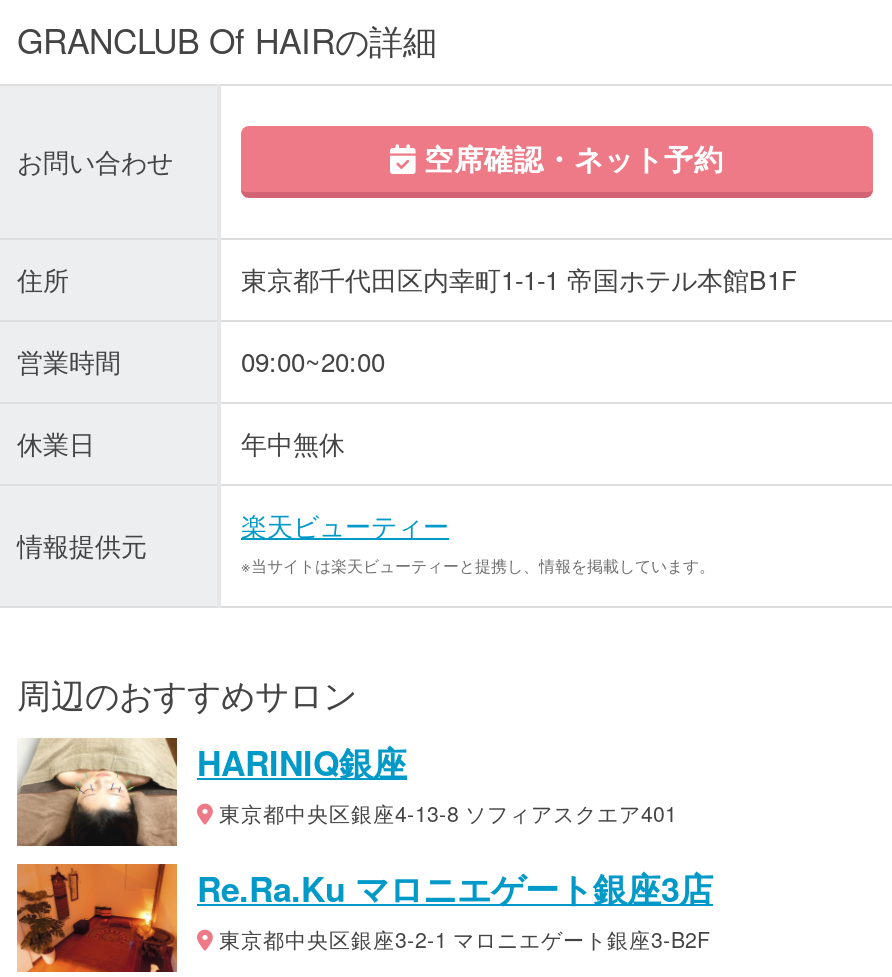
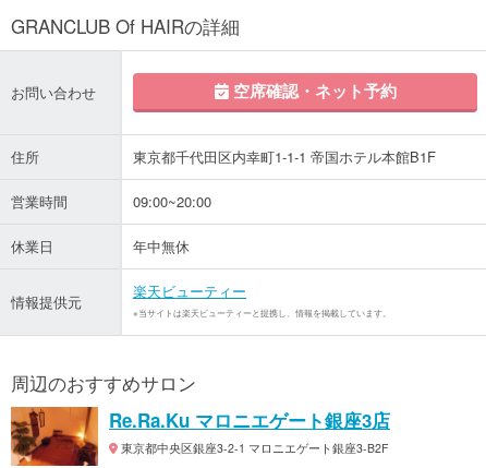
- [image]
- HARINIQ銀座
- 東京都中央区銀座4-13-8 ソフィアスクエア401
